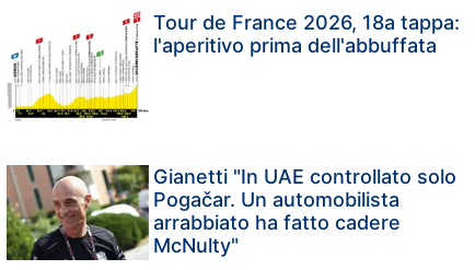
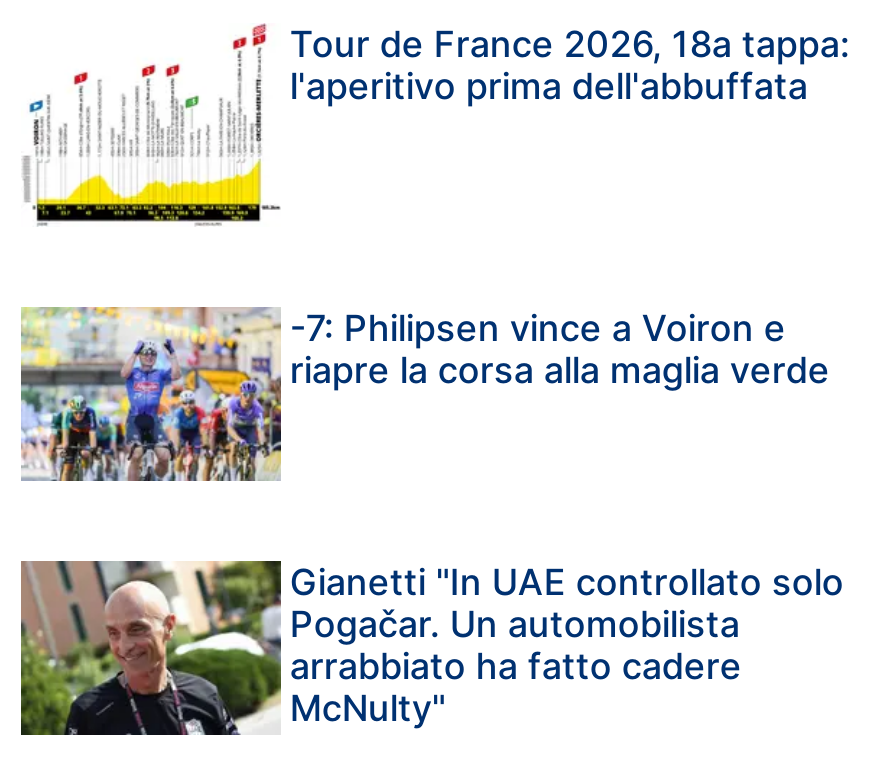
+ [image]
+ -7: Philipsen vince a Voiron e
+ riapre la corsa alla maglia verde
